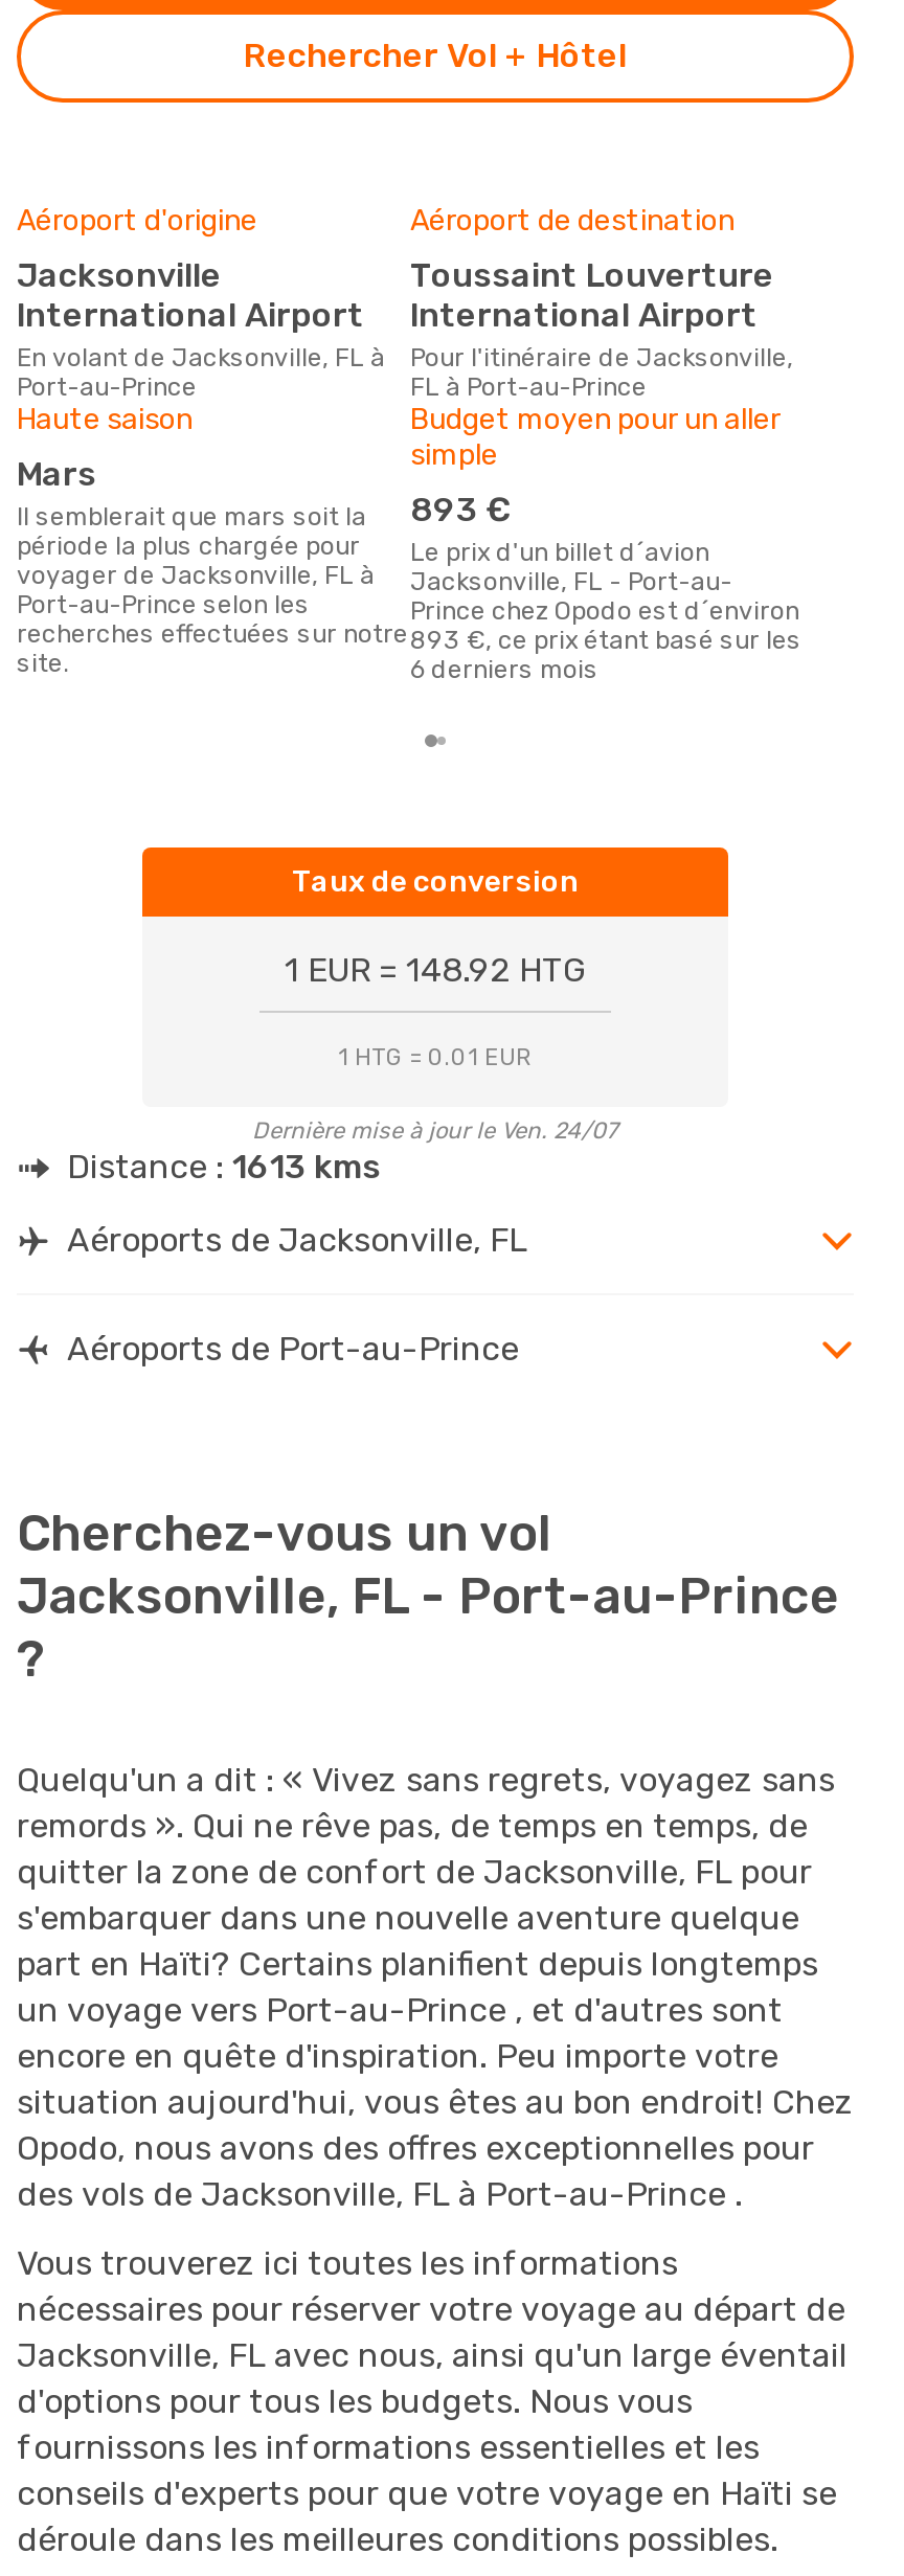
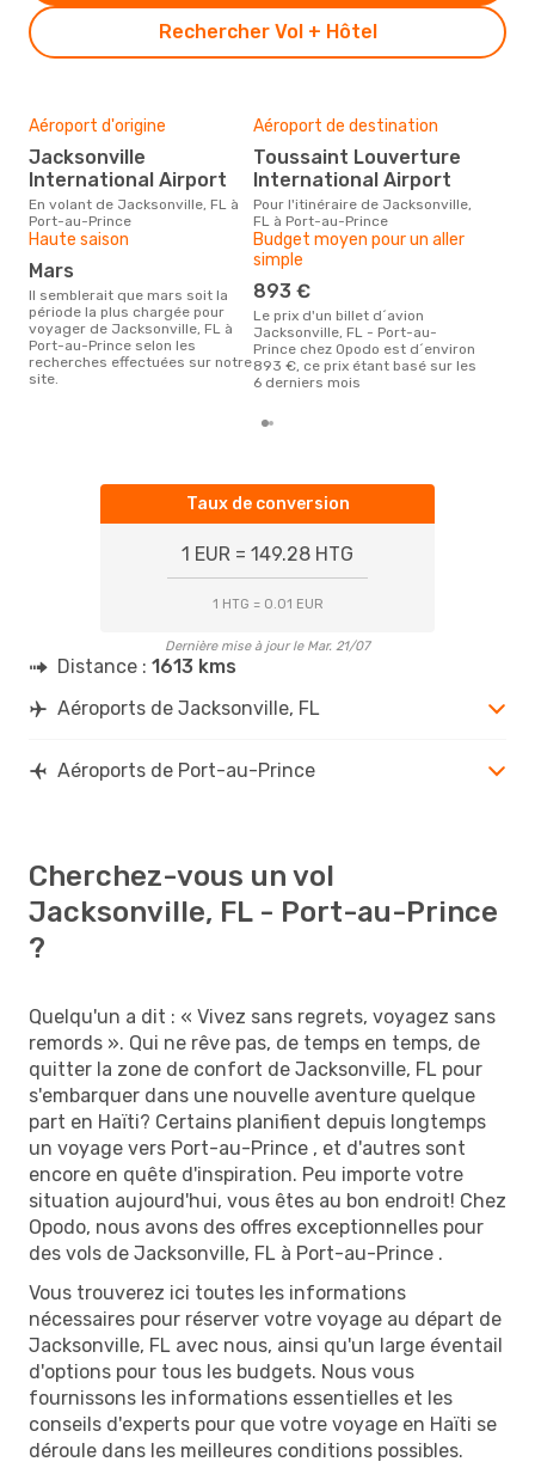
- 1 EUR = 148.92 HTG
+ 1 EUR = 149.28 HTG

- Dernière mise à jour le Ven. 24/07
+ Dernière mise à jour le Mar. 21/07
